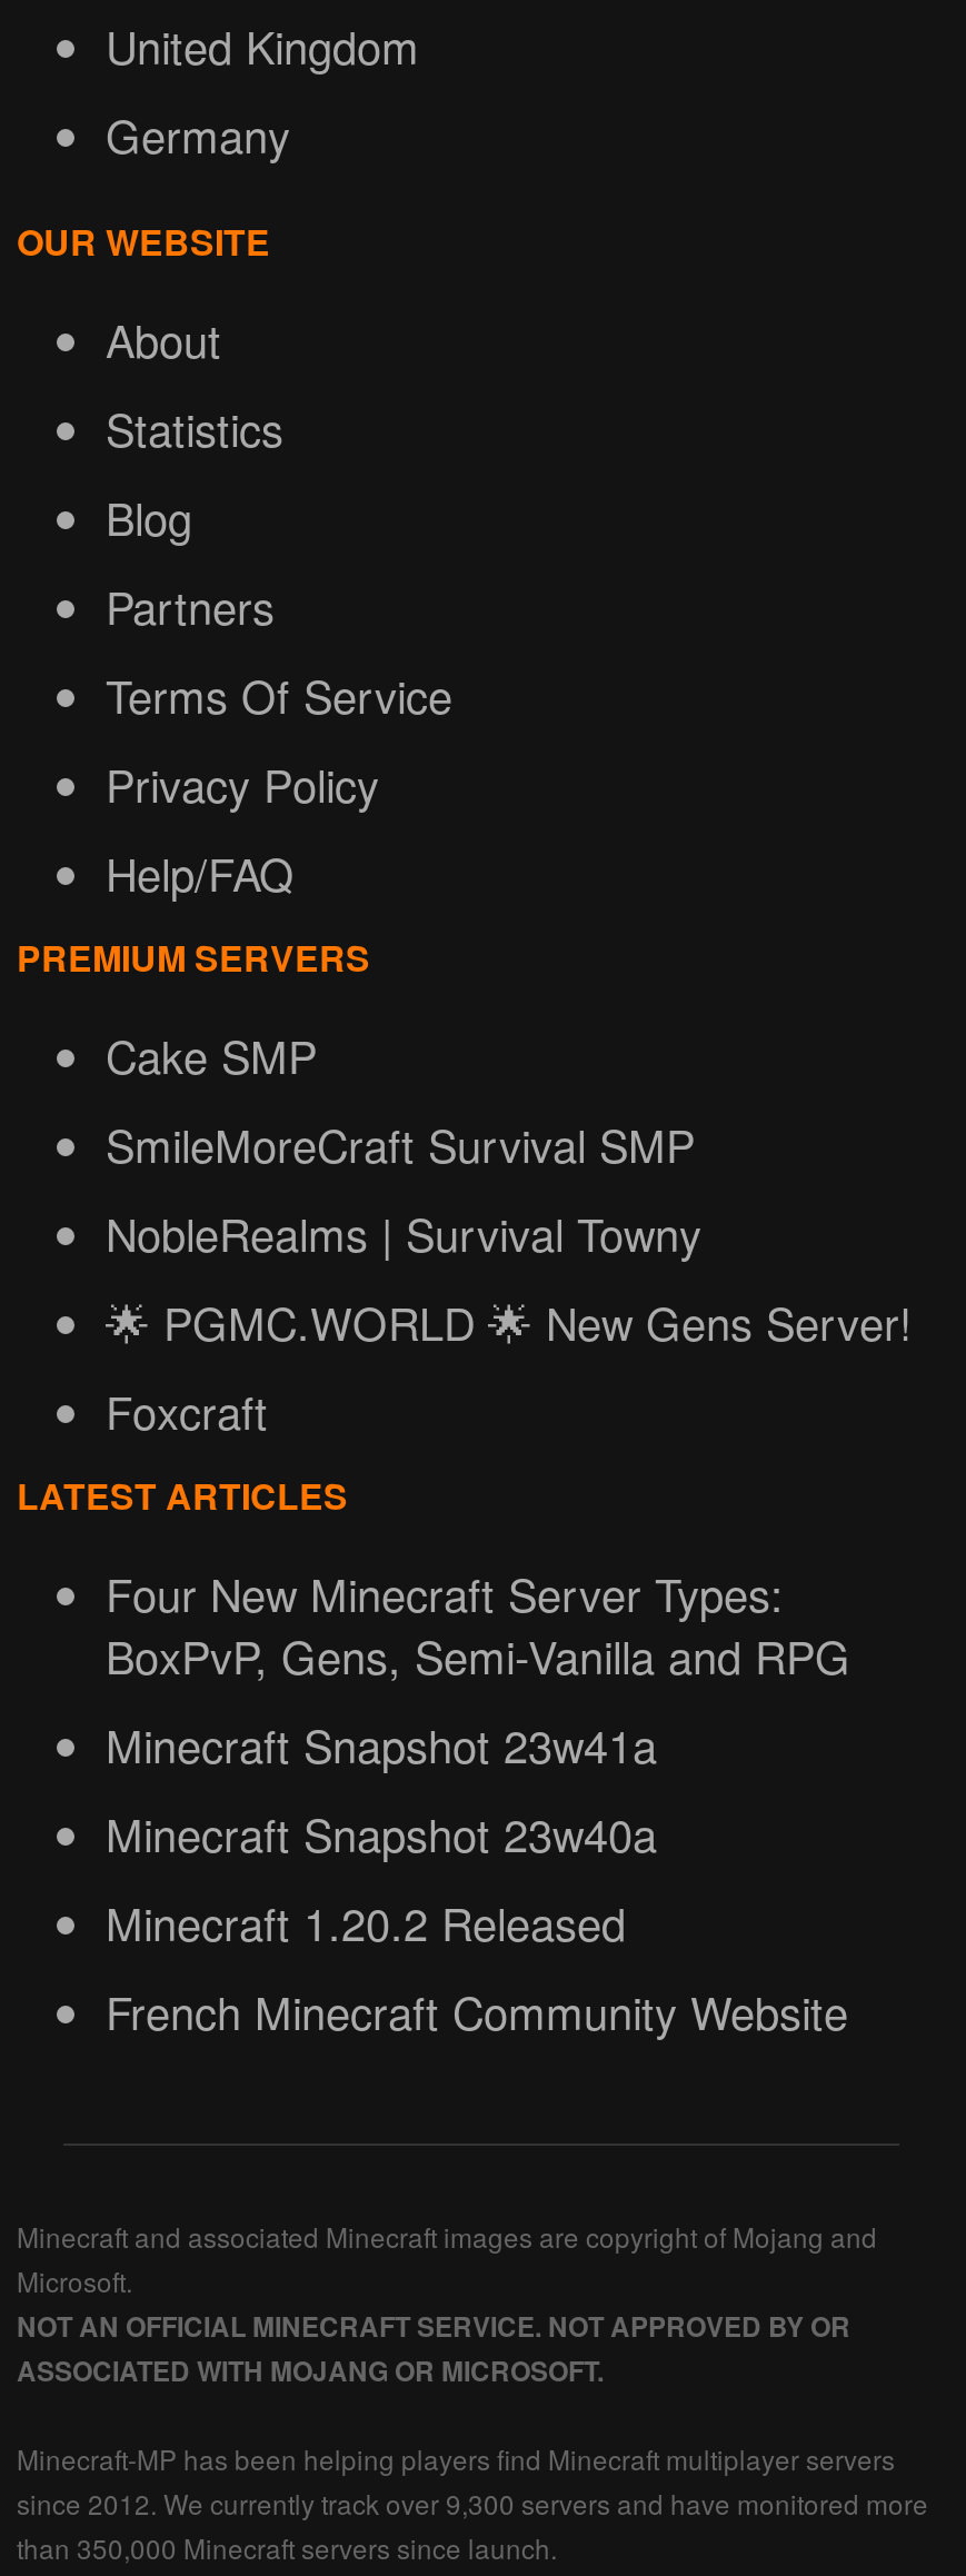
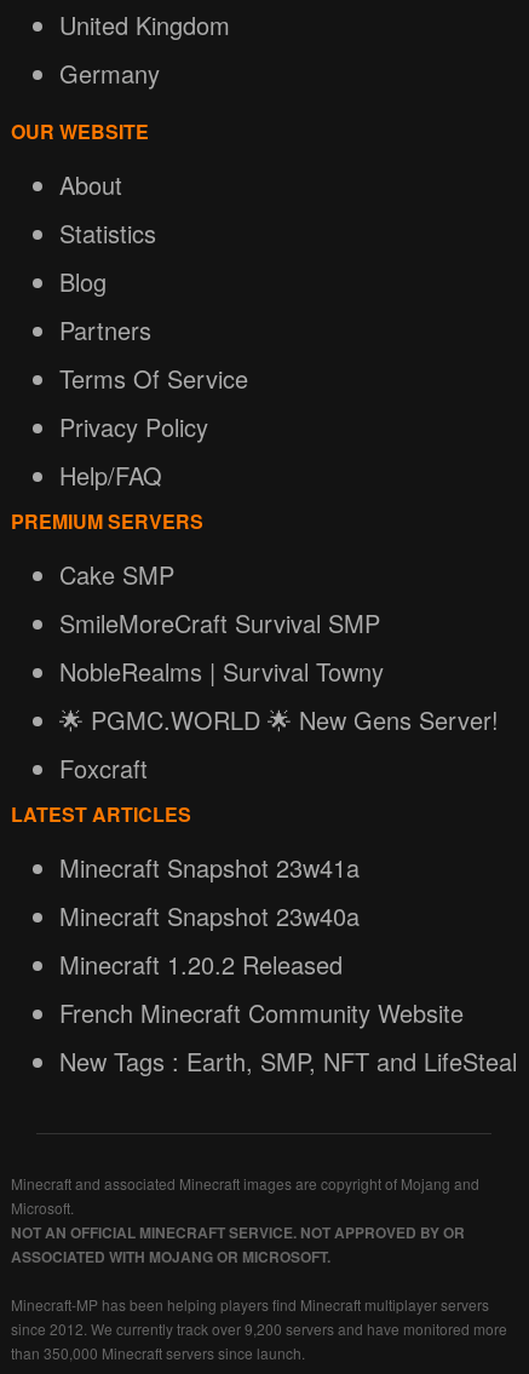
- Four New Minecraft Server Types:
- BoxPvP, Gens, Semi-Vanilla and RPG

moved up: Minecraft Snapshot 23w41a | Minecraft Snapshot 23w40a | Minecraft 1.20.2 Released | French Minecraft Community Website

+ New Tags : Earth, SMP, NFT and LifeSteal

- since 2012. We currently track over 9,300 servers and have monitored more
+ since 2012. We currently track over 9,200 servers and have monitored more
